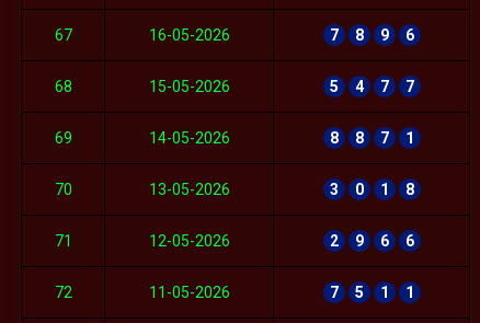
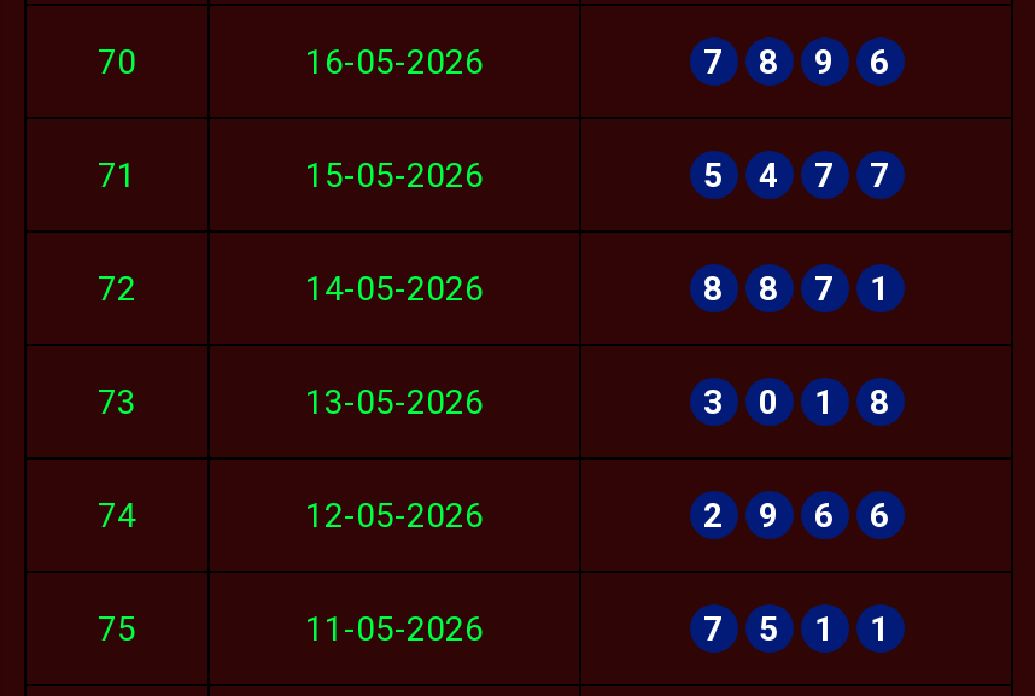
- 67
+ 70

- 68
+ 71

- 69
+ 72

- 70
+ 73

- 71
+ 74

- 72
+ 75
